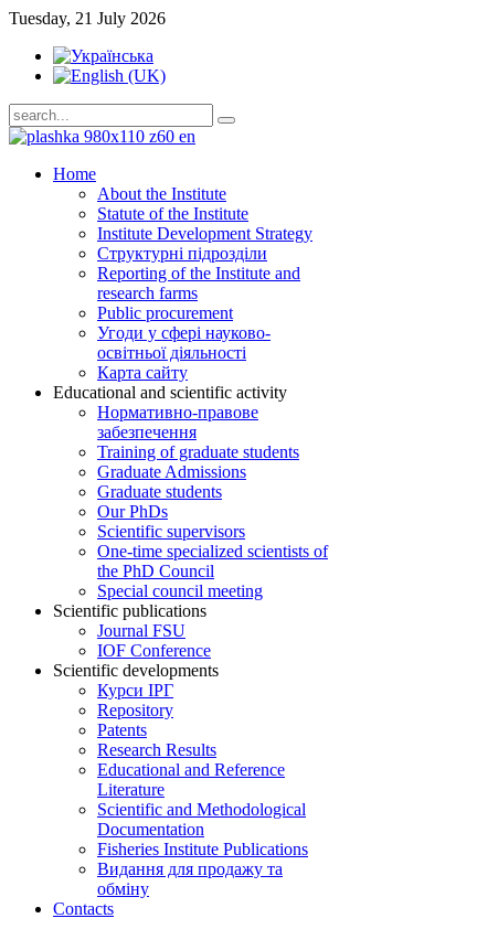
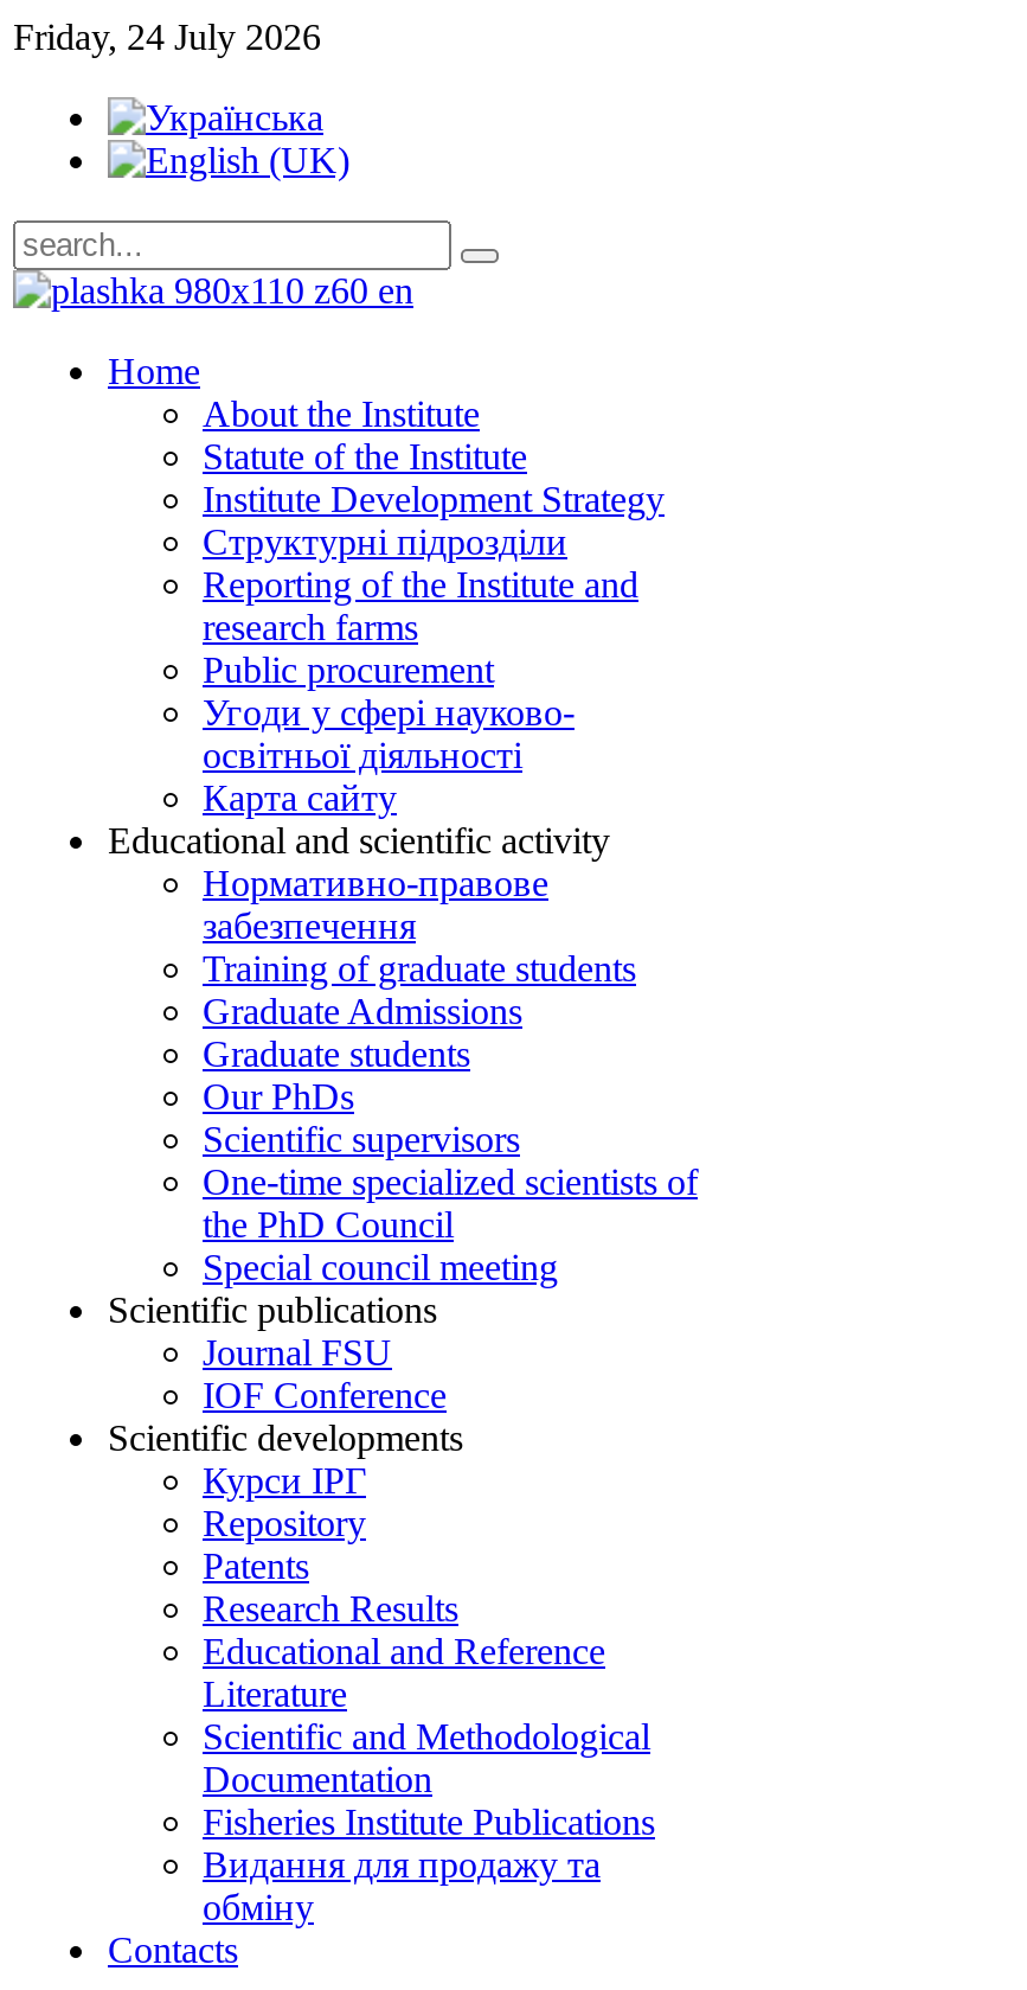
- Tuesday, 21 July 2026
+ Friday, 24 July 2026
